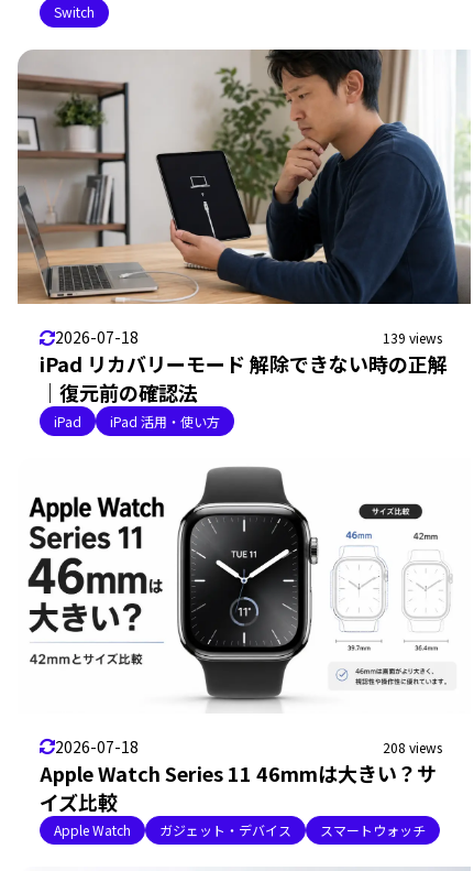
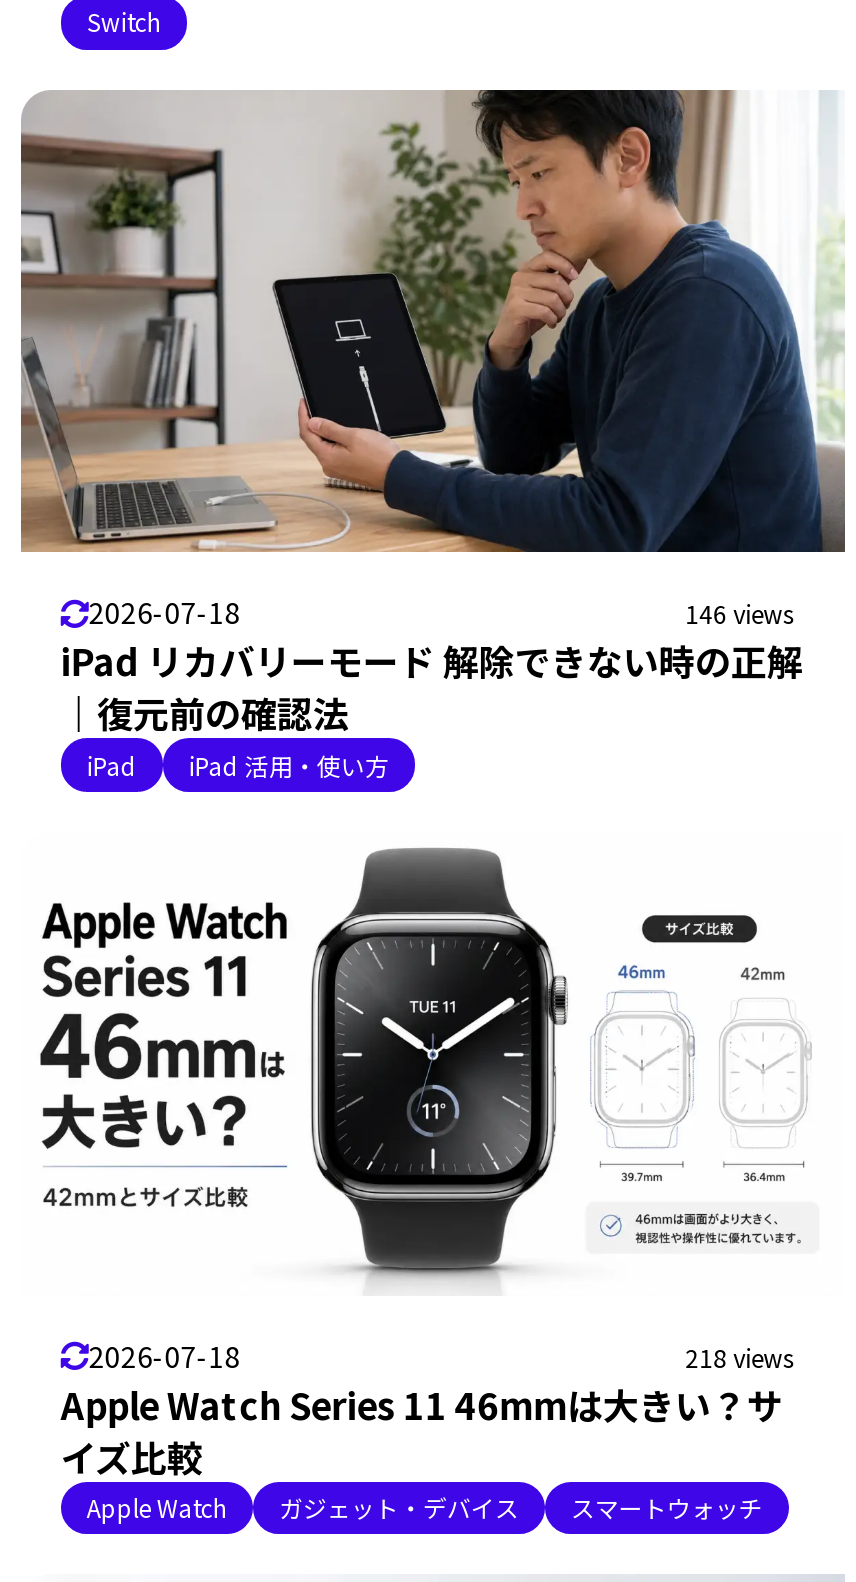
- 139 views
+ 146 views

- 208 views
+ 218 views
